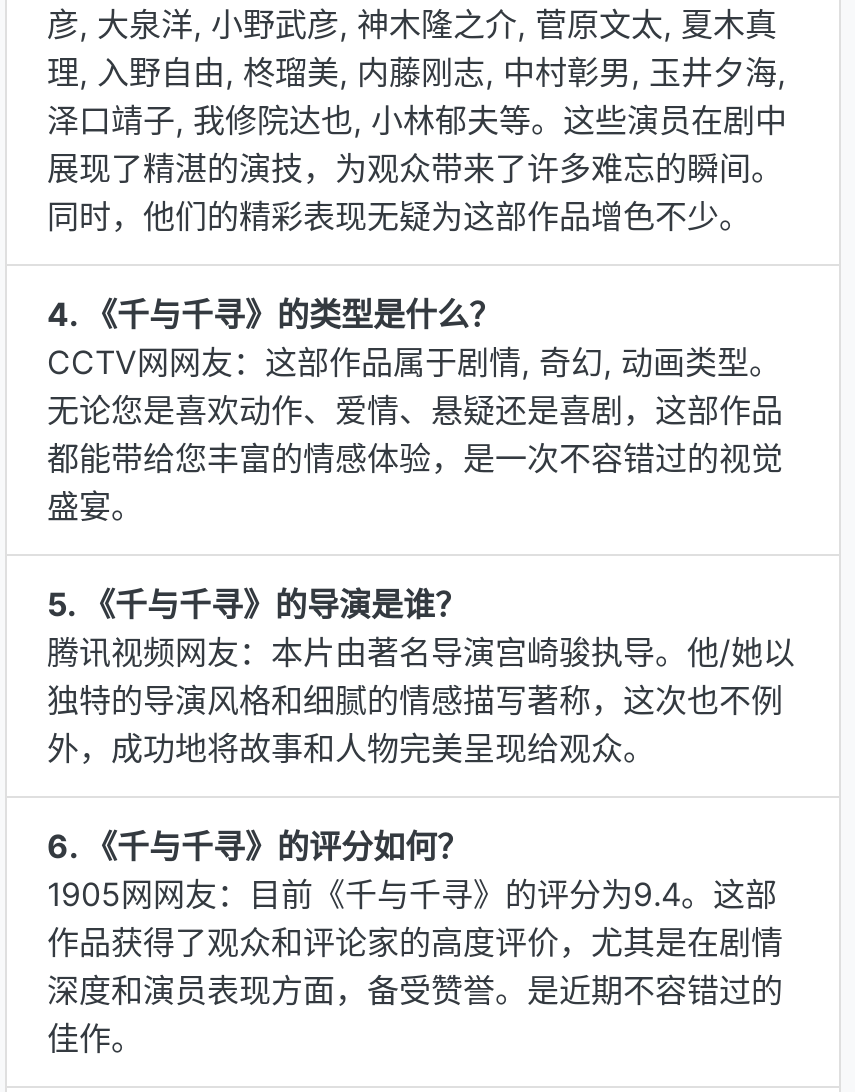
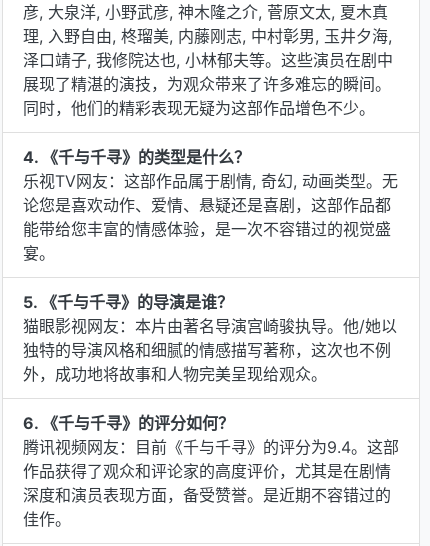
- CCTV网网友：这部作品属于剧情, 奇幻, 动画类型。
- 无论您是喜欢动作、爱情、悬疑还是喜剧，这部作品
- 都能带给您丰富的情感体验，是一次不容错过的视觉
- 盛宴。
+ 乐视TV网友：这部作品属于剧情, 奇幻, 动画类型。无
+ 论您是喜欢动作、爱情、悬疑还是喜剧，这部作品都
+ 能带给您丰富的情感体验，是一次不容错过的视觉盛
+ 宴。

- 腾讯视频网友：本片由著名导演宫崎骏执导。他/她以
+ 猫眼影视网友：本片由著名导演宫崎骏执导。他/她以

- 1905网网友：目前《千与千寻》的评分为9.4。这部
+ 腾讯视频网友：目前《千与千寻》的评分为9.4。这部
